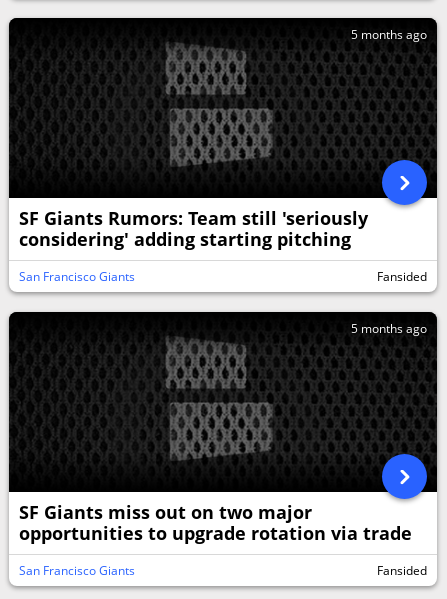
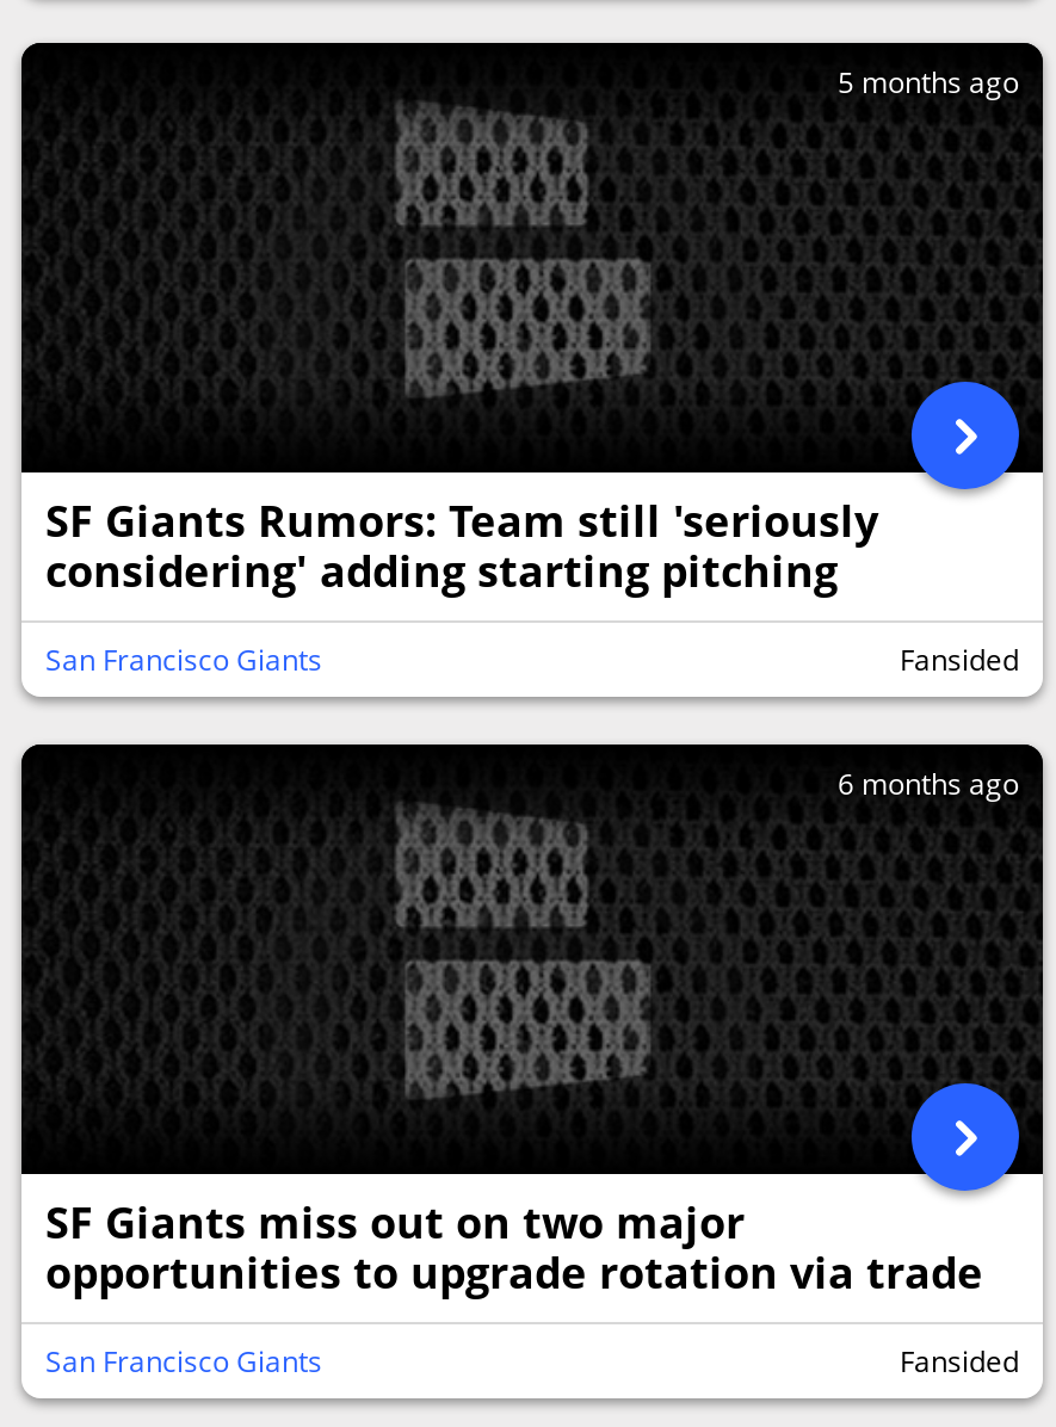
- 5 months ago
+ 6 months ago
